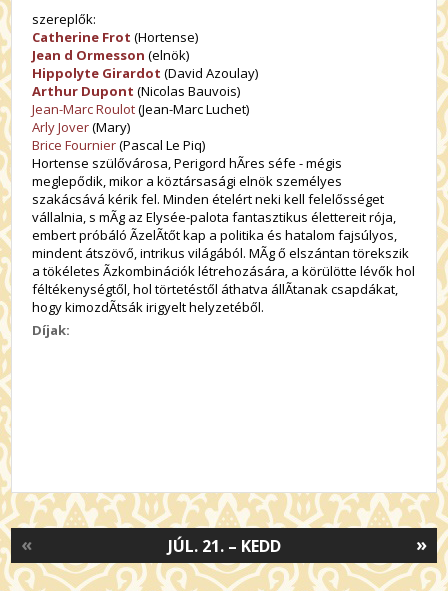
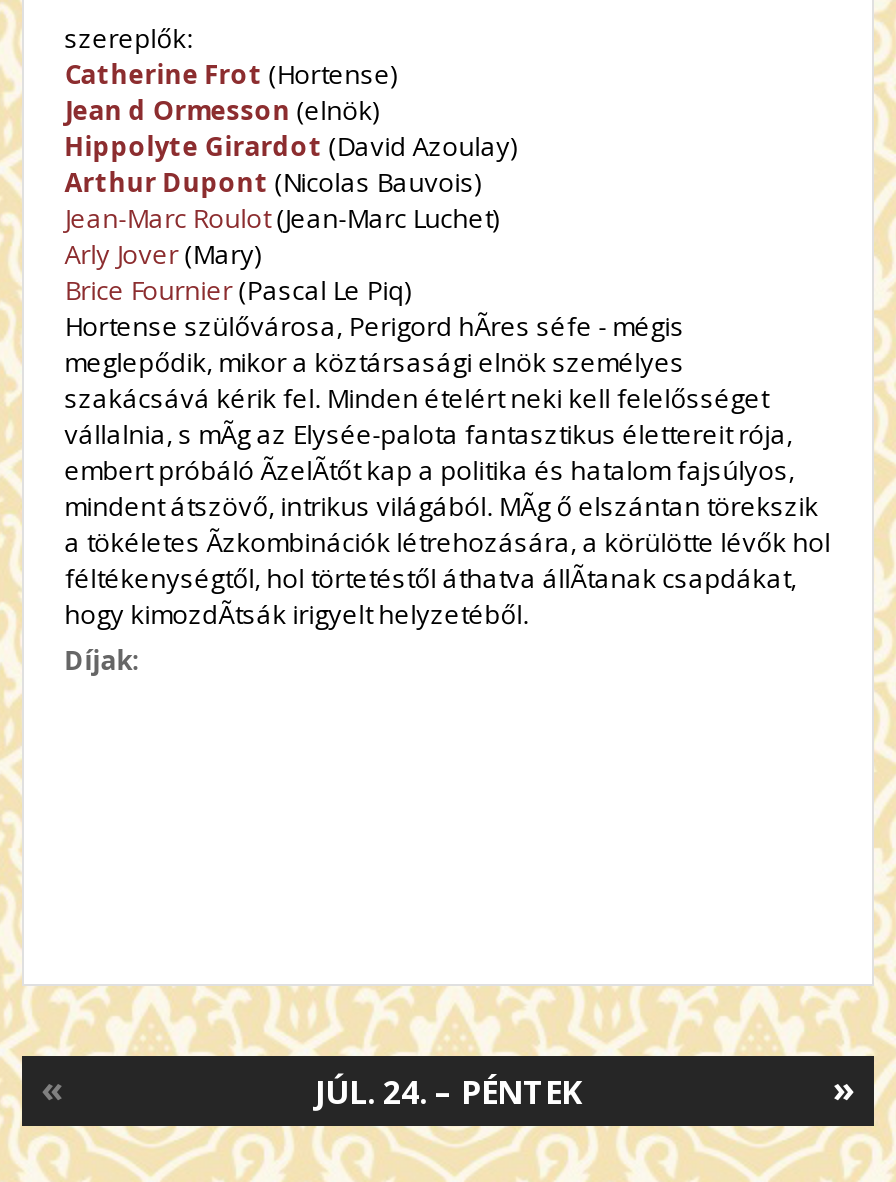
- JÚL. 21. – KEDD
+ JÚL. 24. – PÉNTEK
